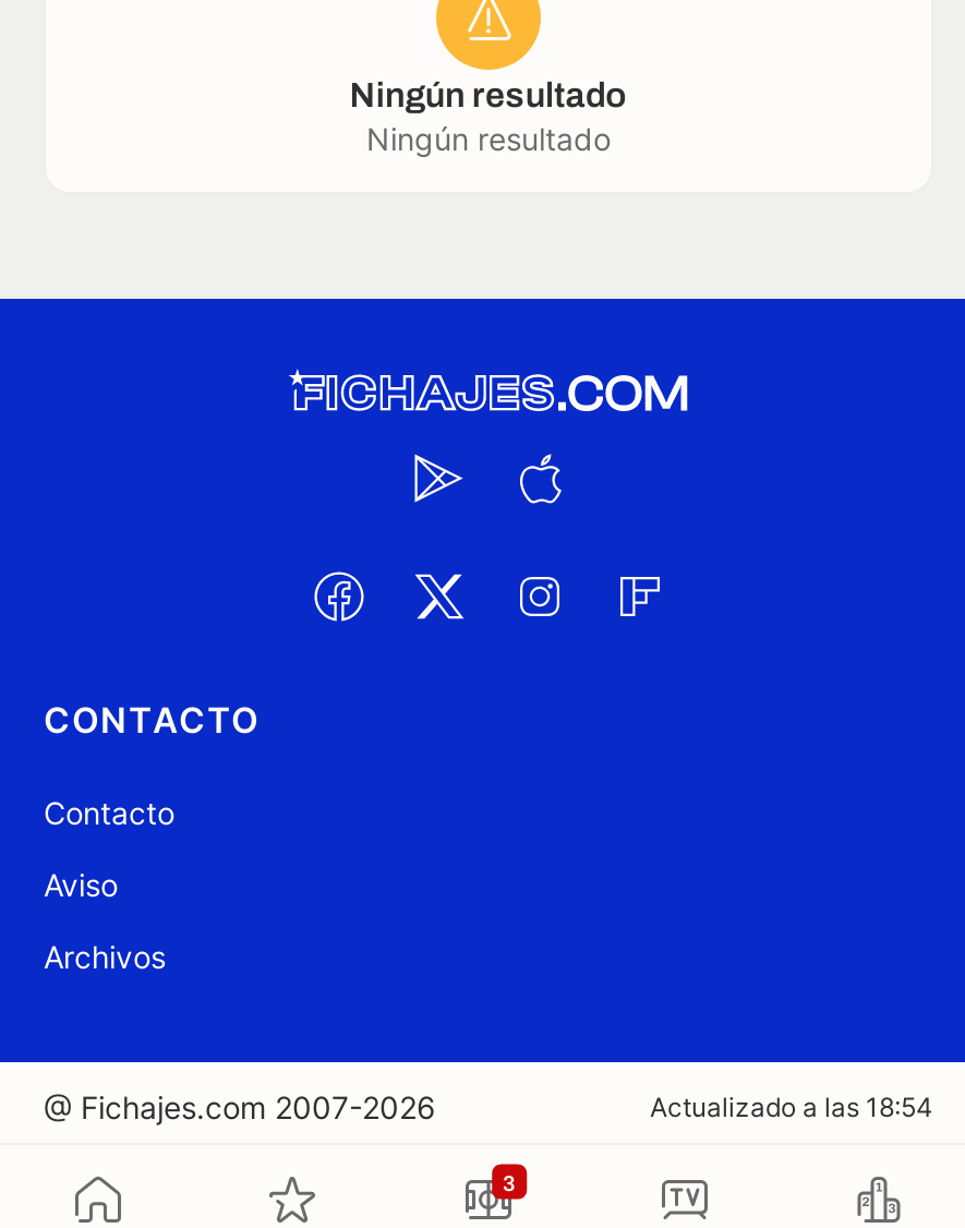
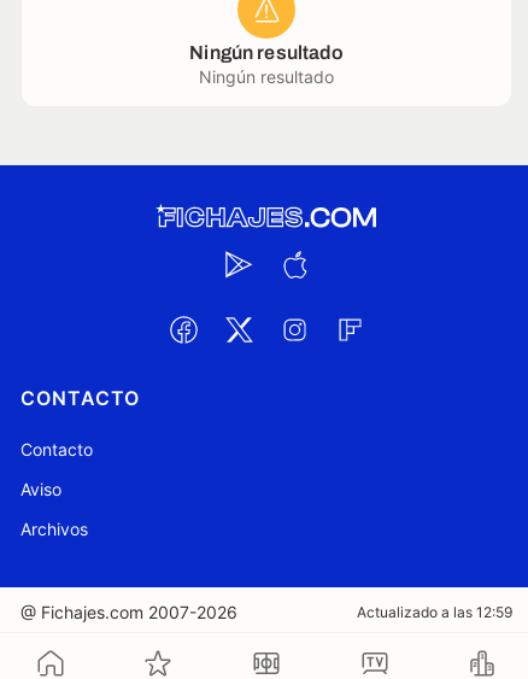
- Actualizado a las 18:54
+ Actualizado a las 12:59

- 3
